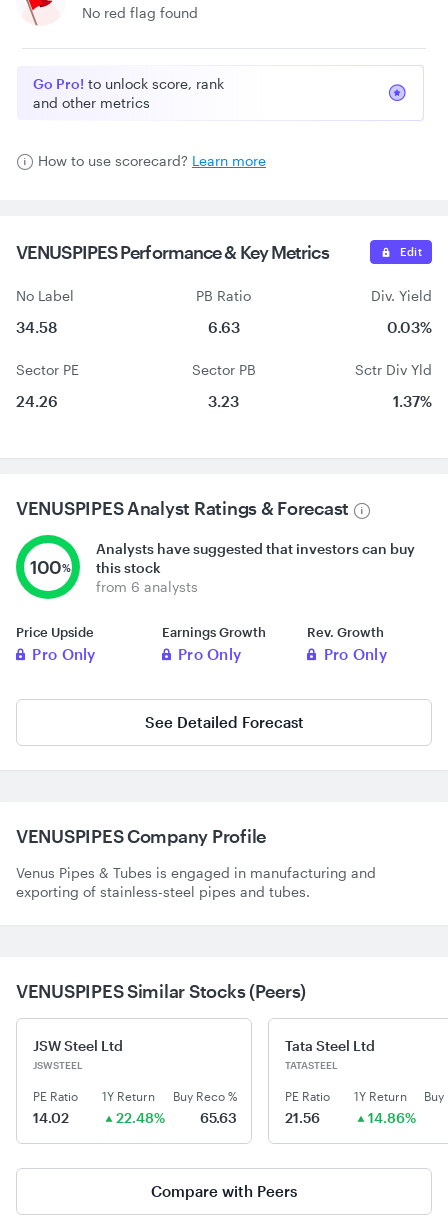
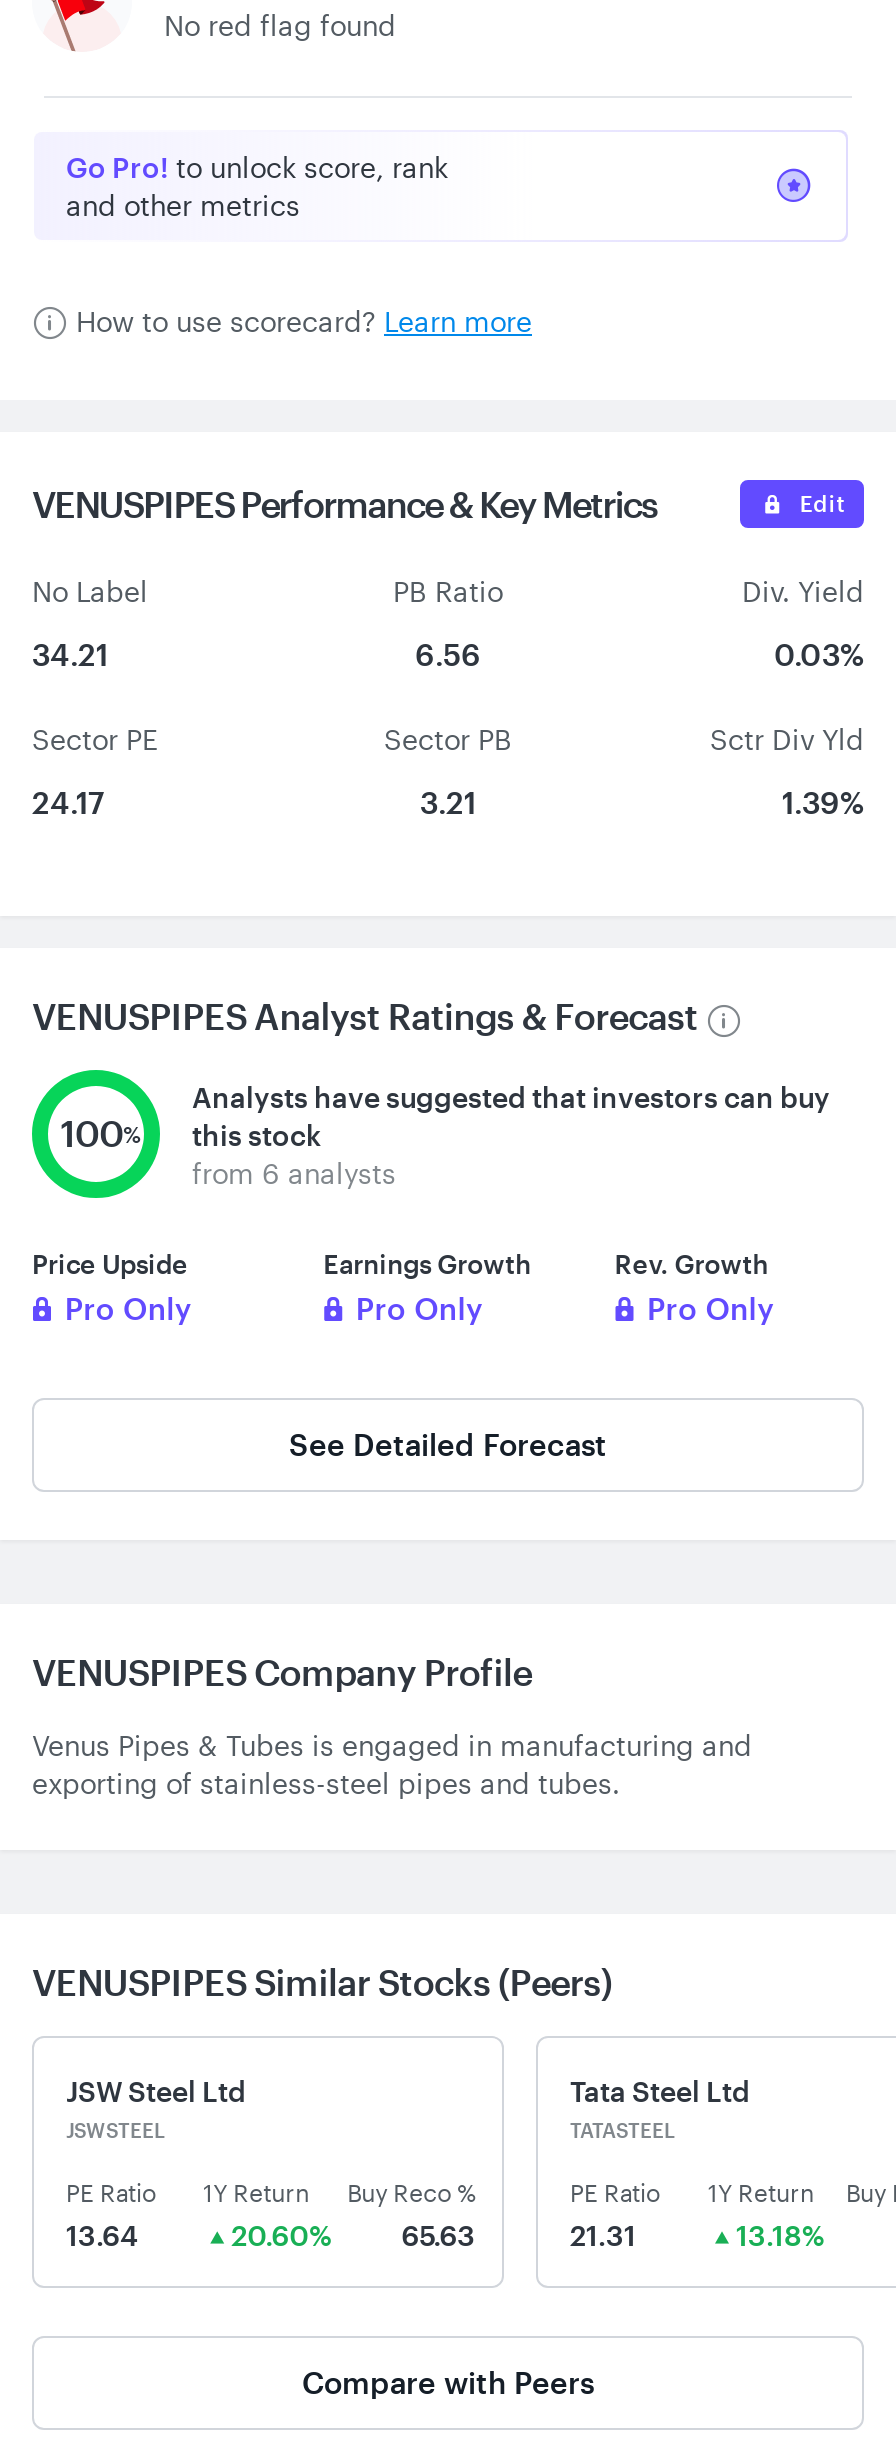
- 34.58
+ 34.21

- 6.63
+ 6.56

- 24.26
+ 24.17

- 3.23
+ 3.21

- 1.37%
+ 1.39%

- 14.02
+ 13.64

- 22.48%
+ 20.60%

- 21.56
+ 21.31

- 14.86%
+ 13.18%
